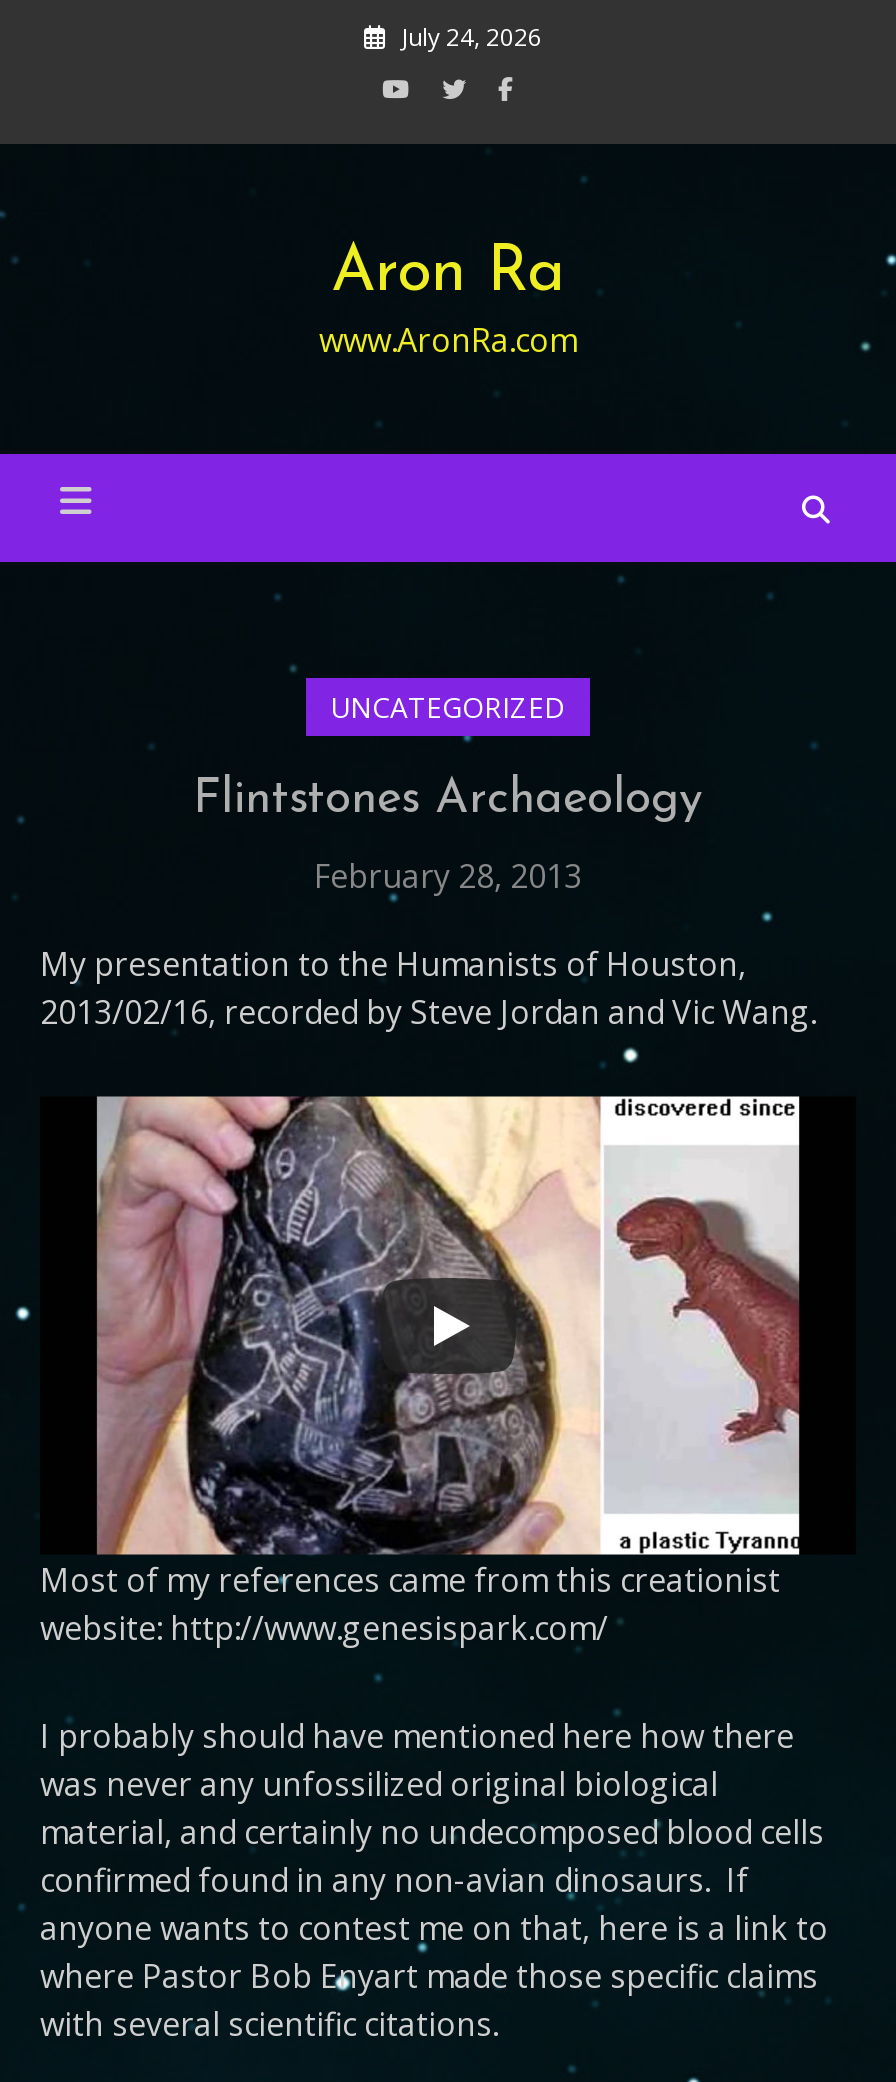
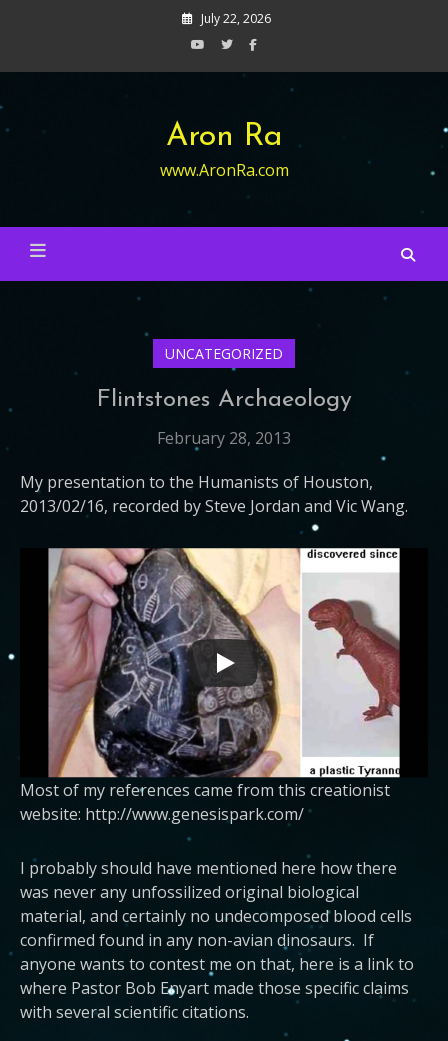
- July 24, 2026
+ July 22, 2026
